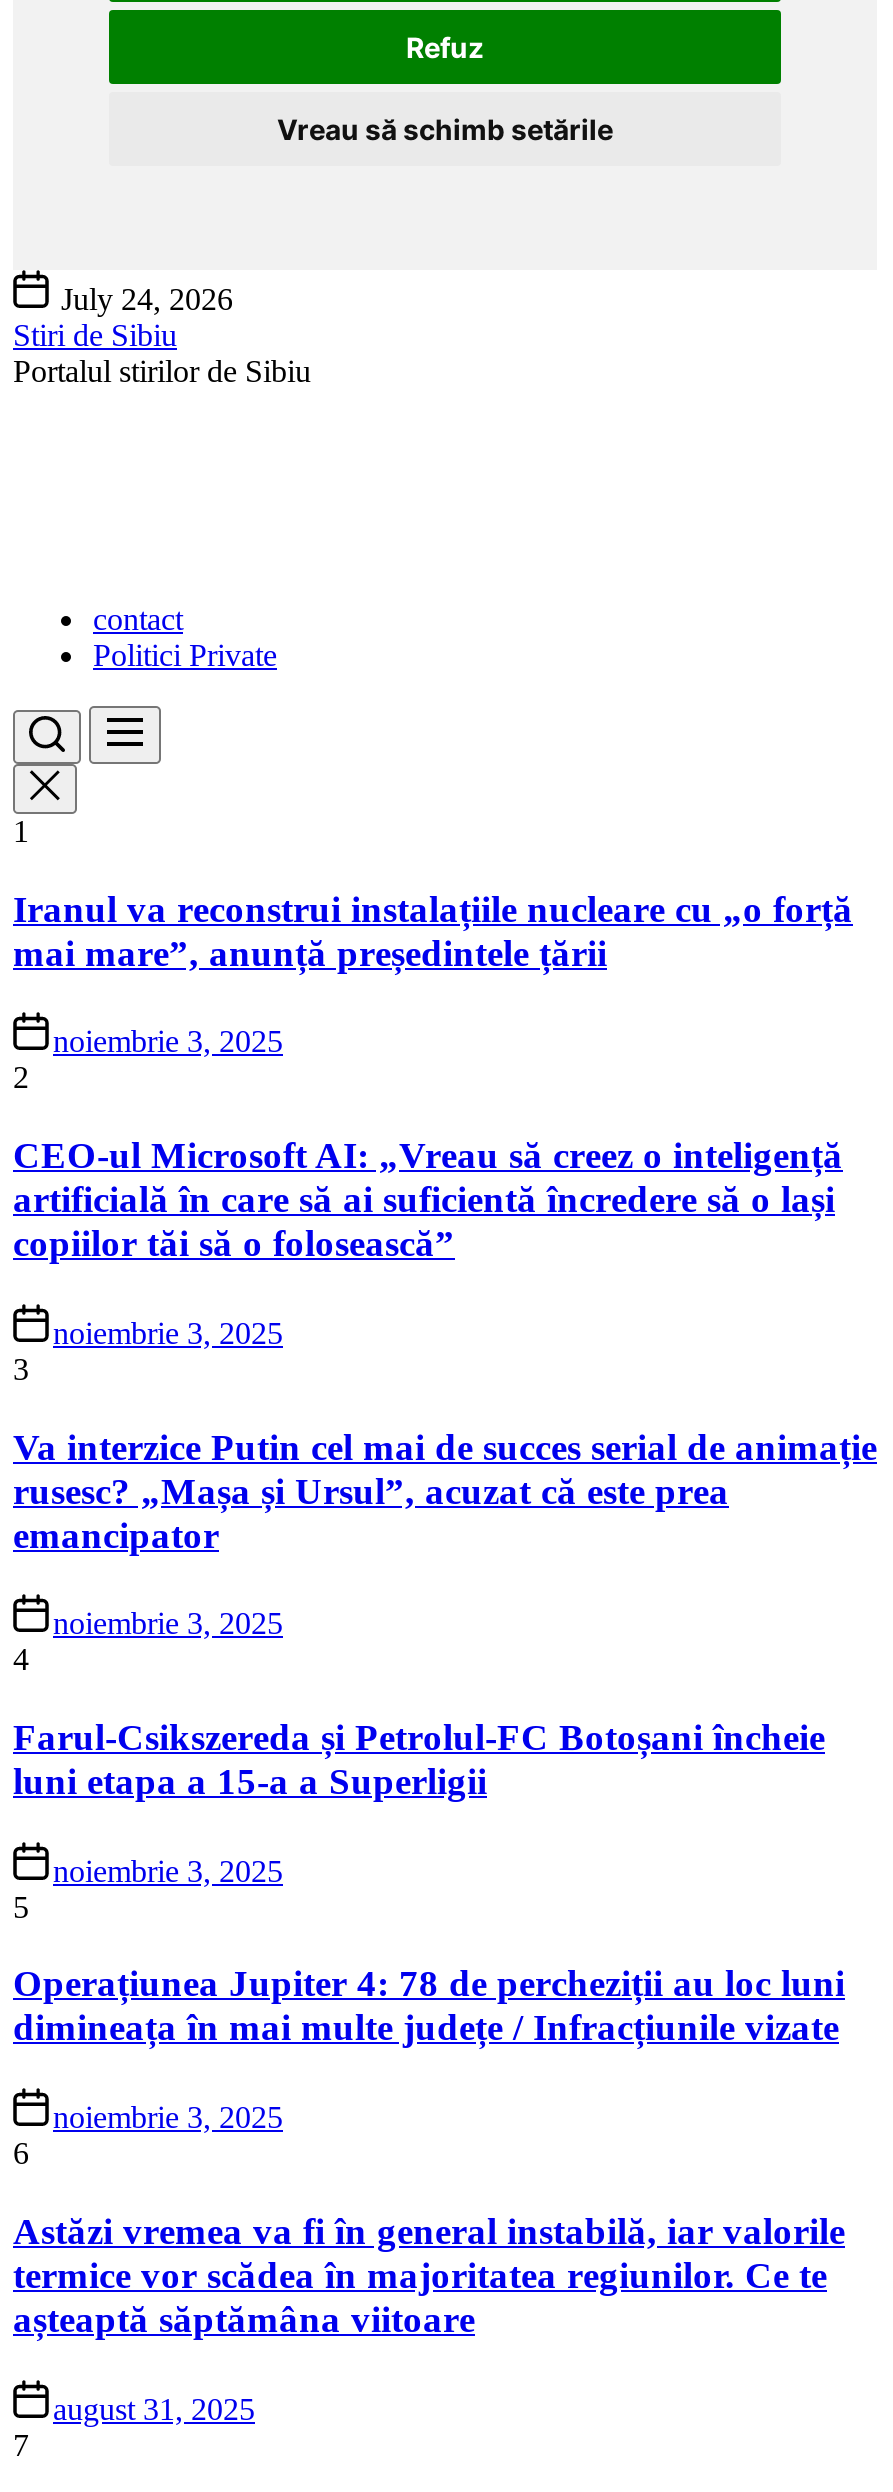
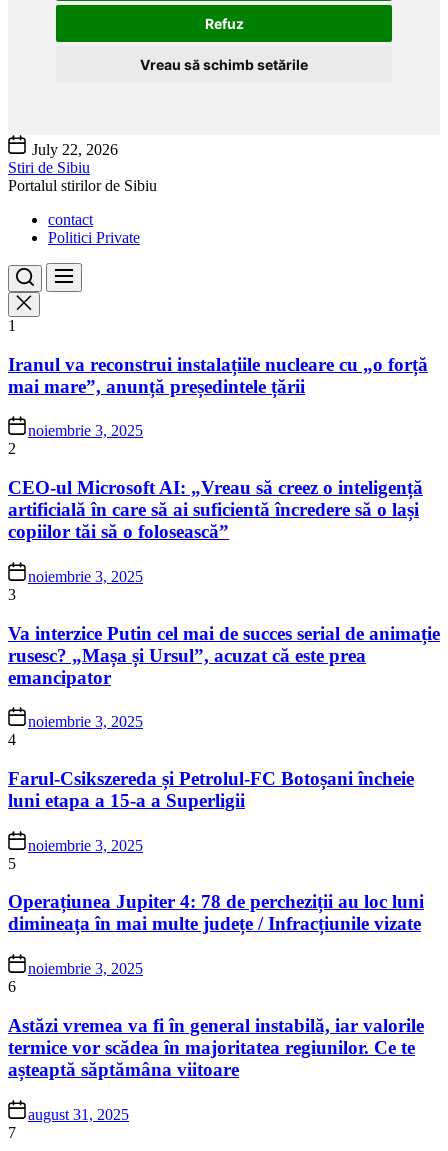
- July 24, 2026
+ July 22, 2026
